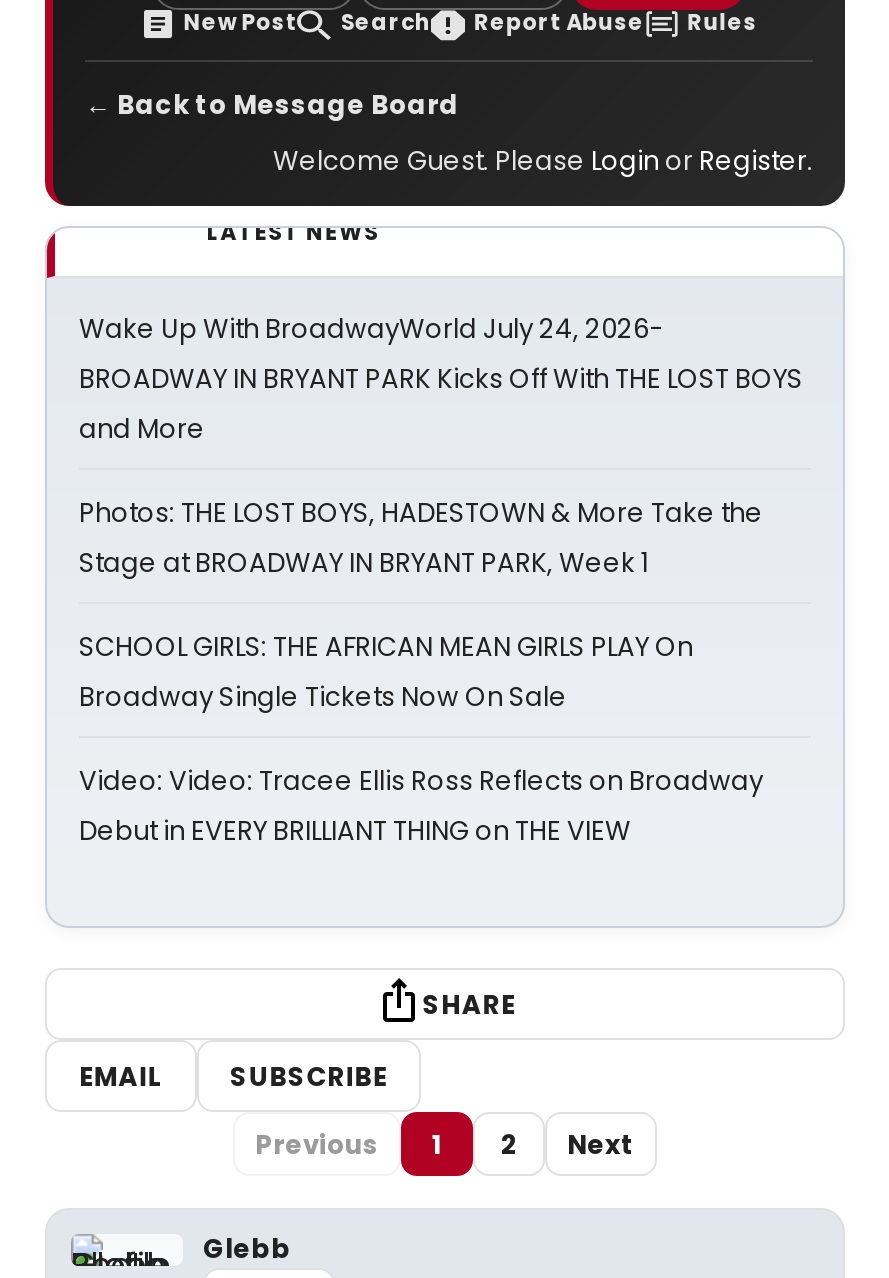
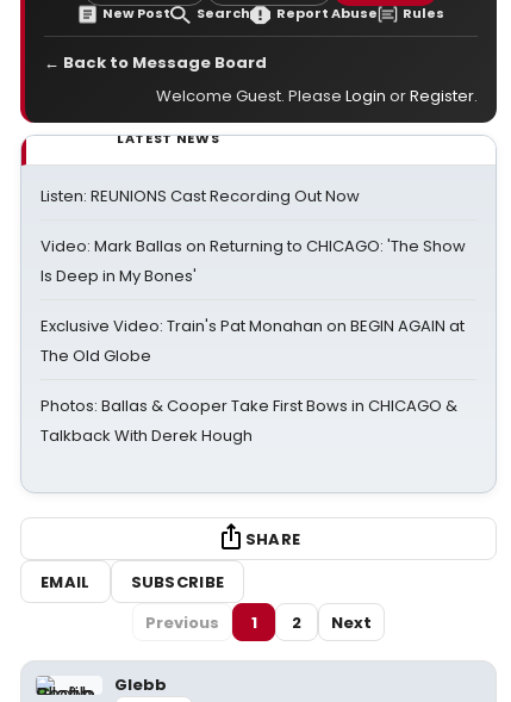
- Wake Up With BroadwayWorld July 24, 2026-
- BROADWAY IN BRYANT PARK Kicks Off With THE LOST BOYS
- and More
+ Listen: REUNIONS Cast Recording Out Now

- Photos: THE LOST BOYS, HADESTOWN & More Take the
- Stage at BROADWAY IN BRYANT PARK, Week 1
+ Video: Mark Ballas on Returning to CHICAGO: 'The Show
+ Is Deep in My Bones'

- SCHOOL GIRLS: THE AFRICAN MEAN GIRLS PLAY On
- Broadway Single Tickets Now On Sale
+ Exclusive Video: Train's Pat Monahan on BEGIN AGAIN at
+ The Old Globe

- Video: Video: Tracee Ellis Ross Reflects on Broadway
- Debut in EVERY BRILLIANT THING on THE VIEW
+ Photos: Ballas & Cooper Take First Bows in CHICAGO &
+ Talkback With Derek Hough
